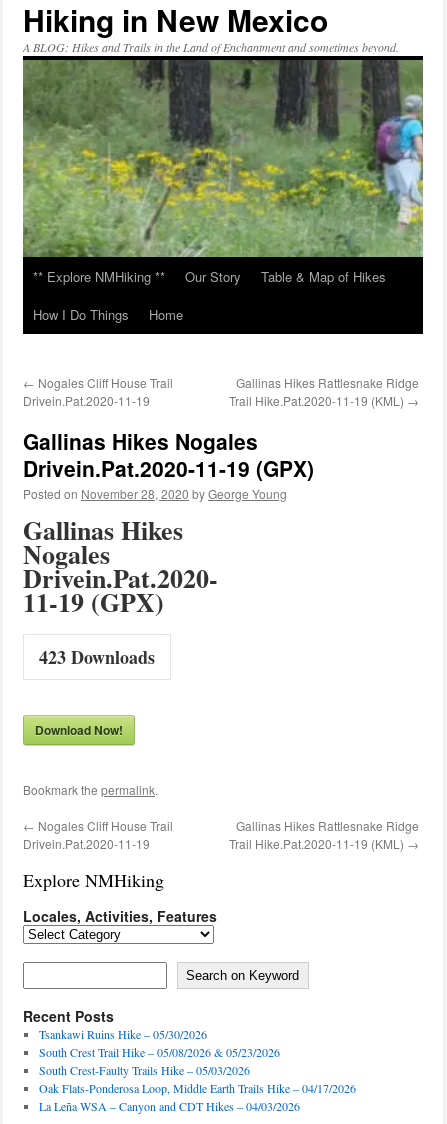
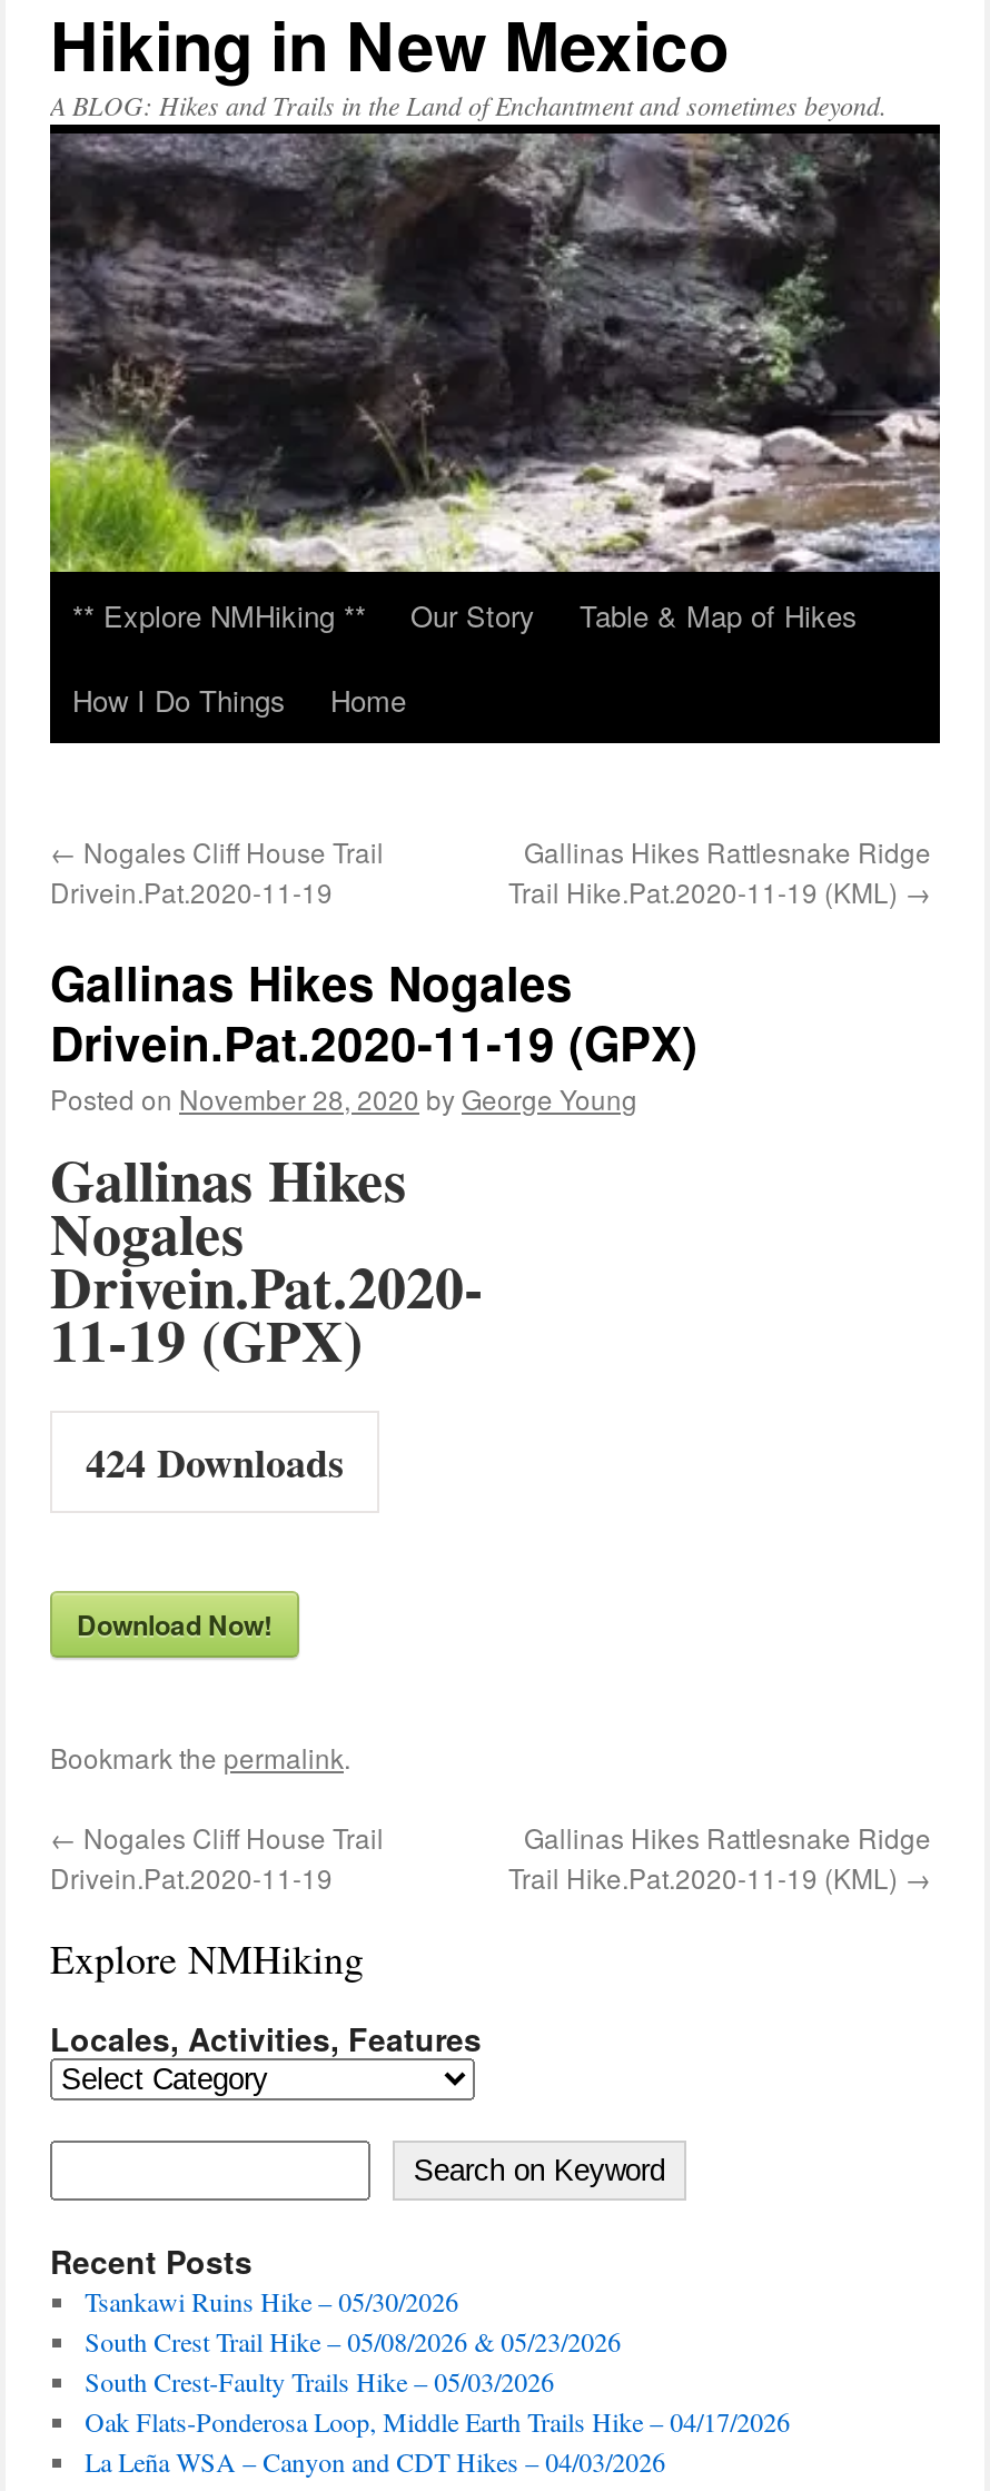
- [image]
+ [image]

- 423 Downloads
+ 424 Downloads
